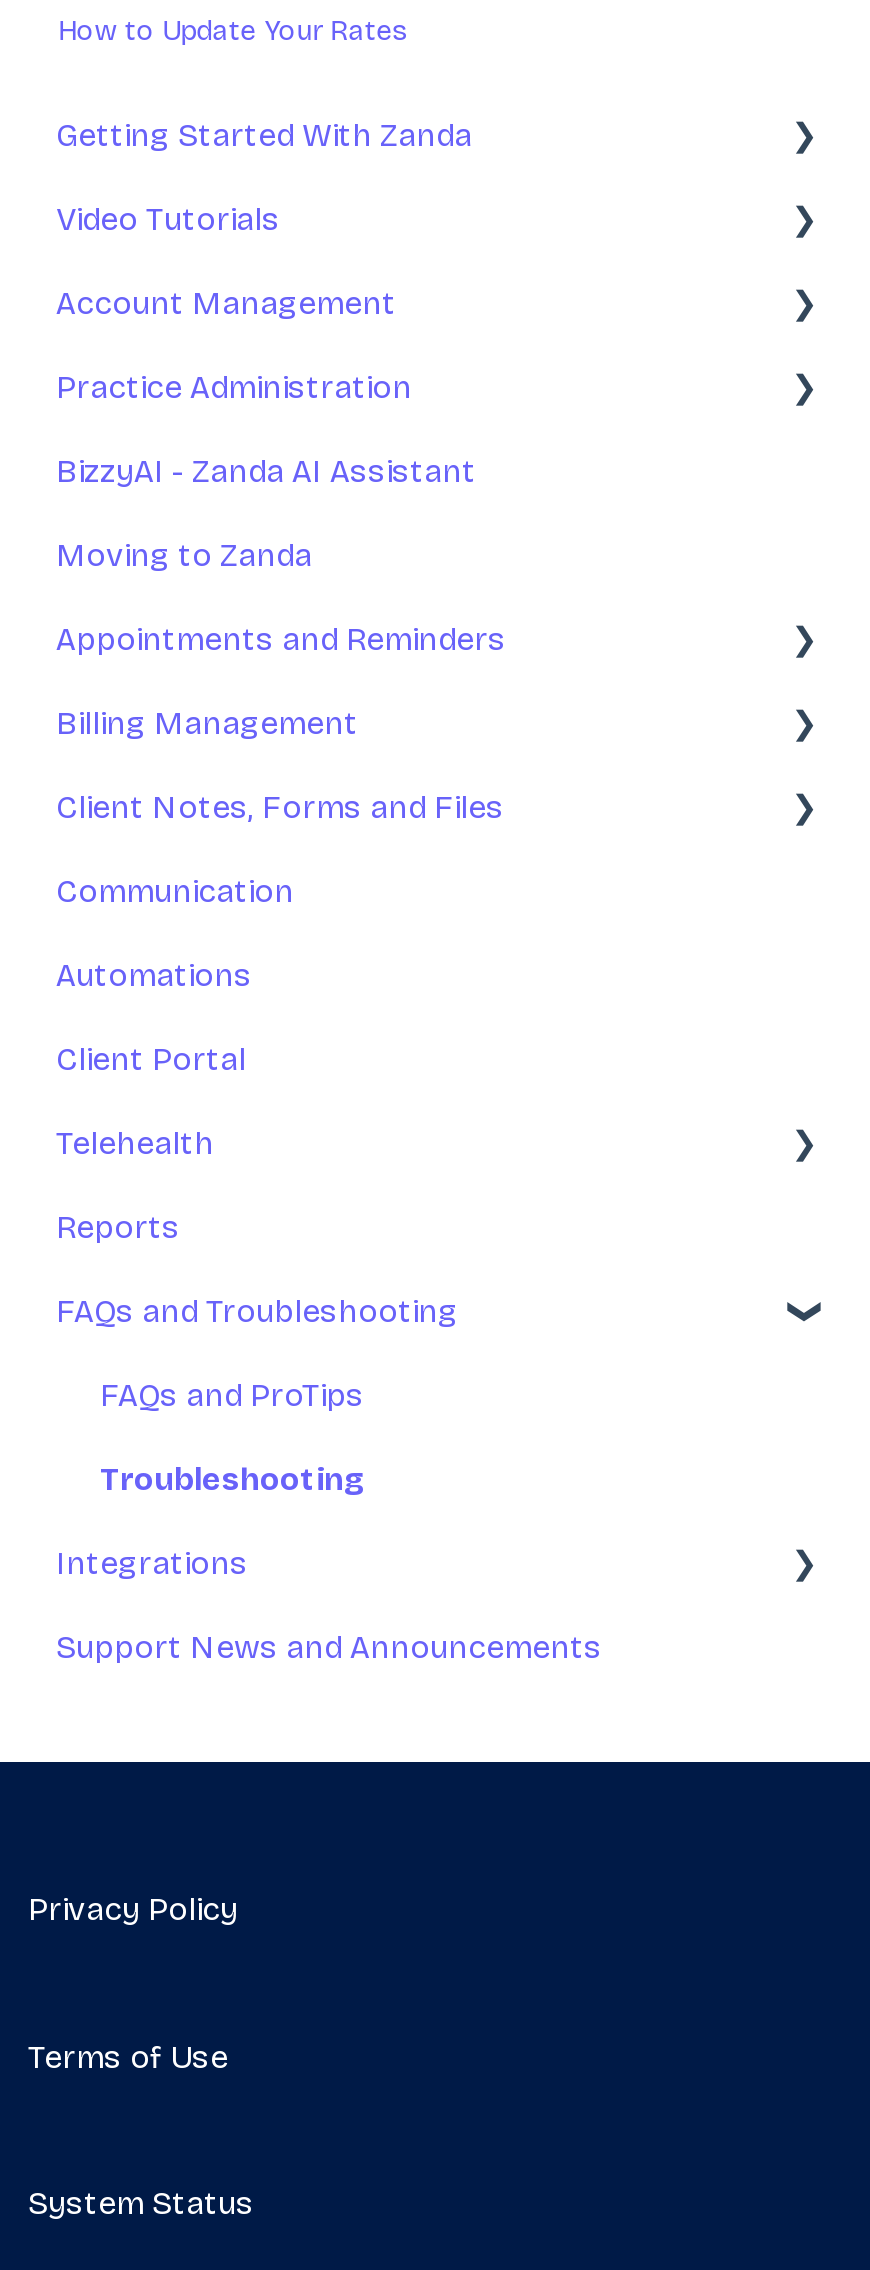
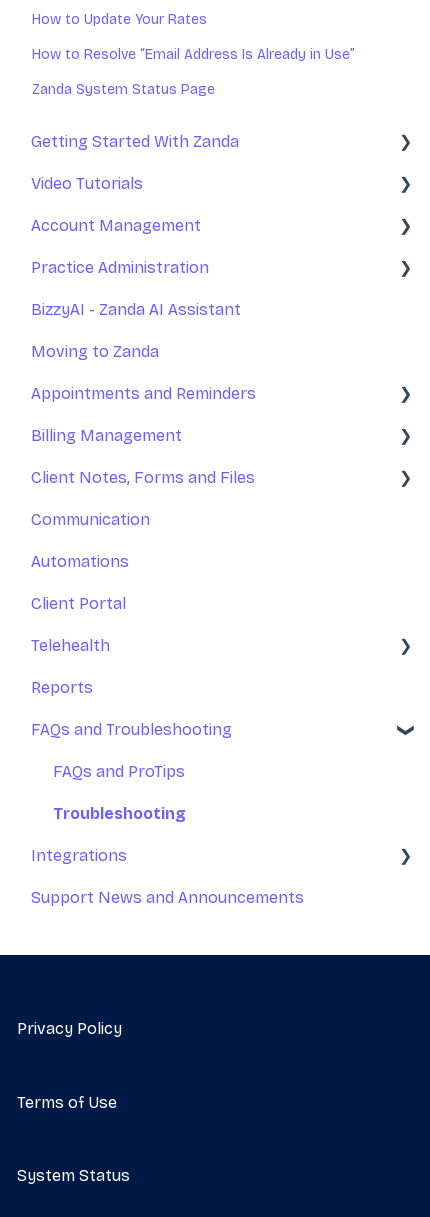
+ How to Resolve “Email Address Is Already in Use”
+ Zanda System Status Page
